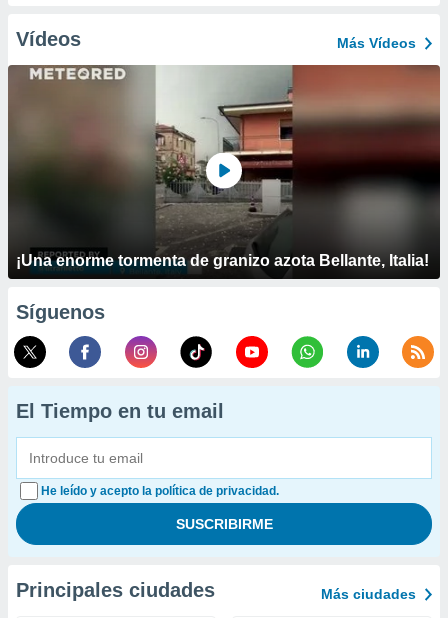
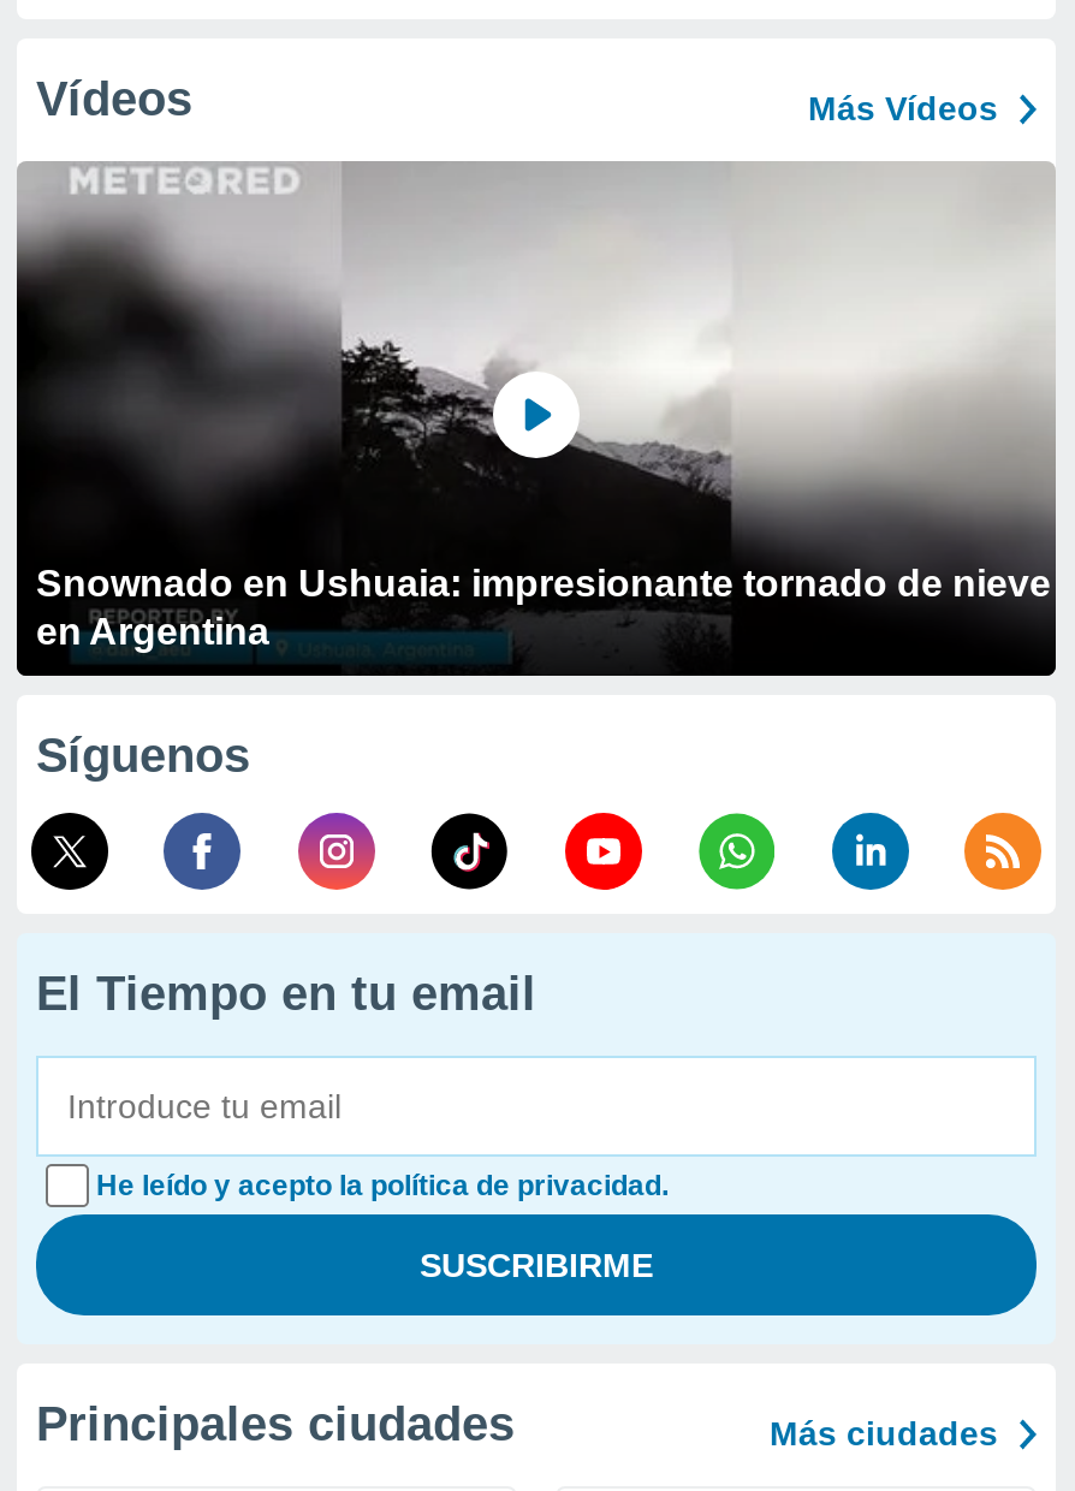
- [image]
- ¡Una enorme tormenta de granizo azota Bellante, Italia!
+ [image]
+ Snownado en Ushuaia: impresionante tornado de nieve
+ en Argentina
